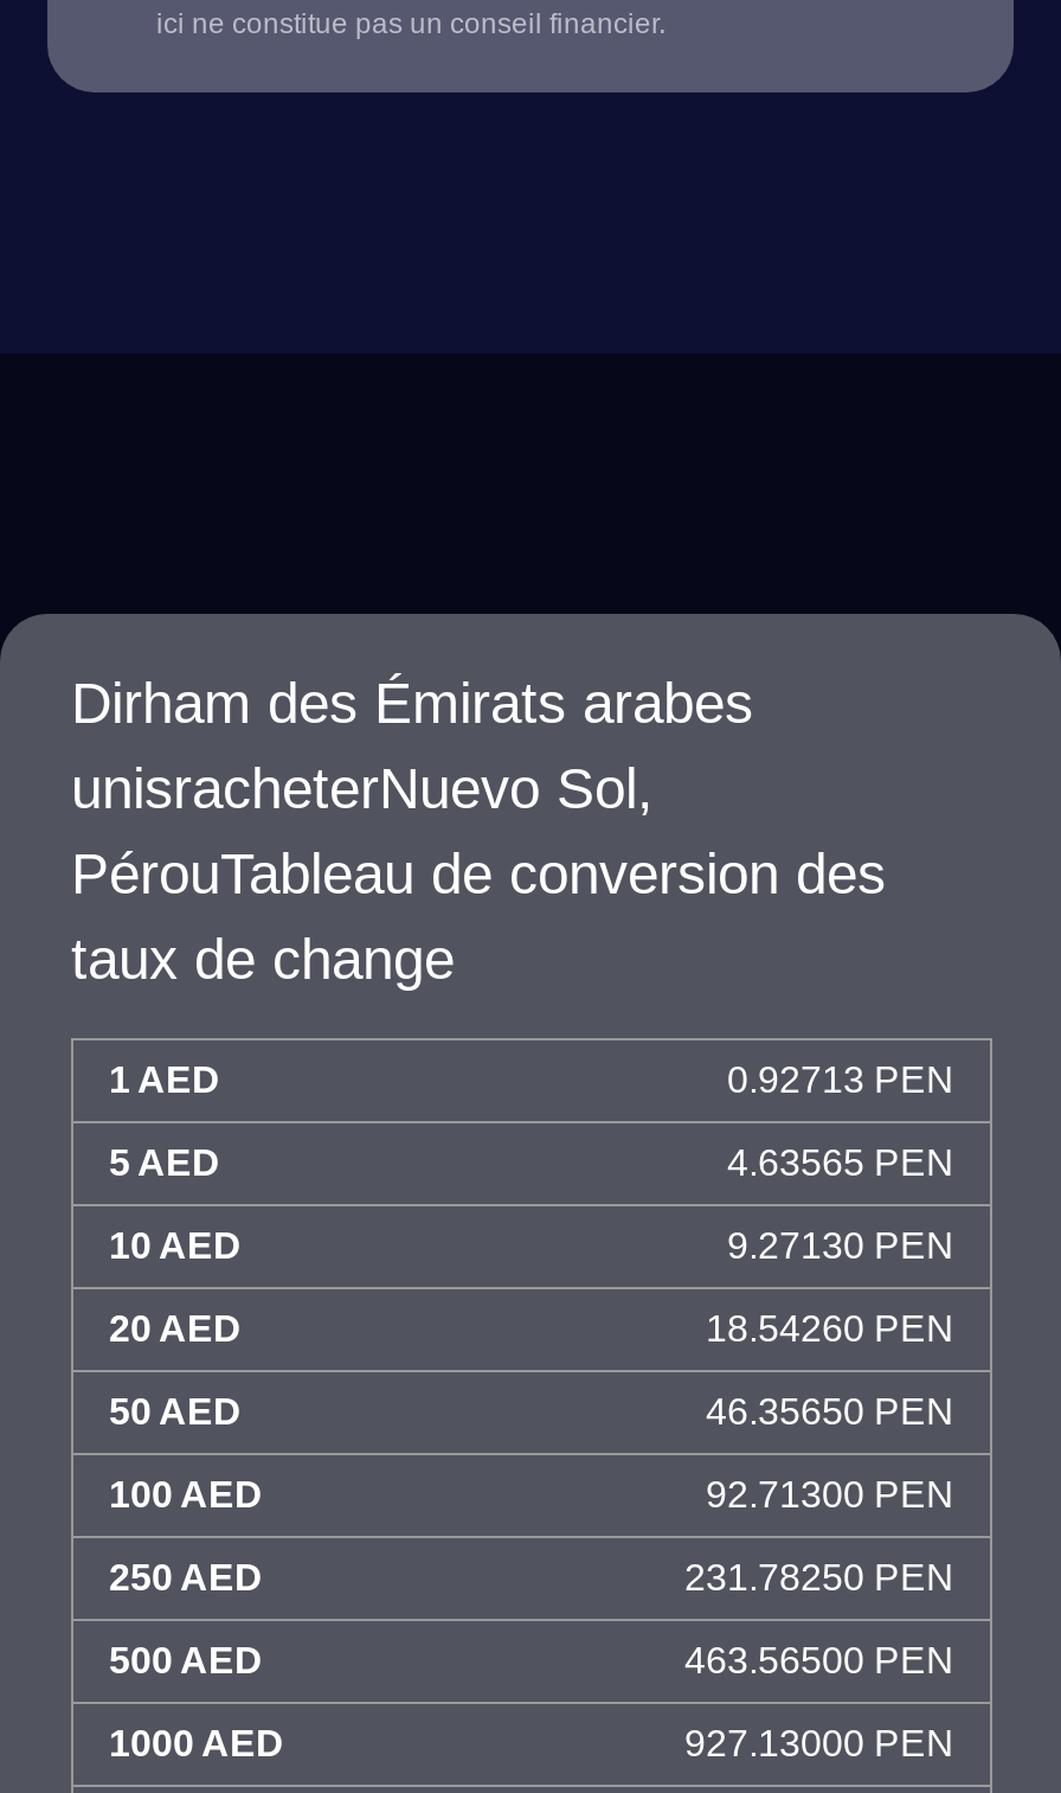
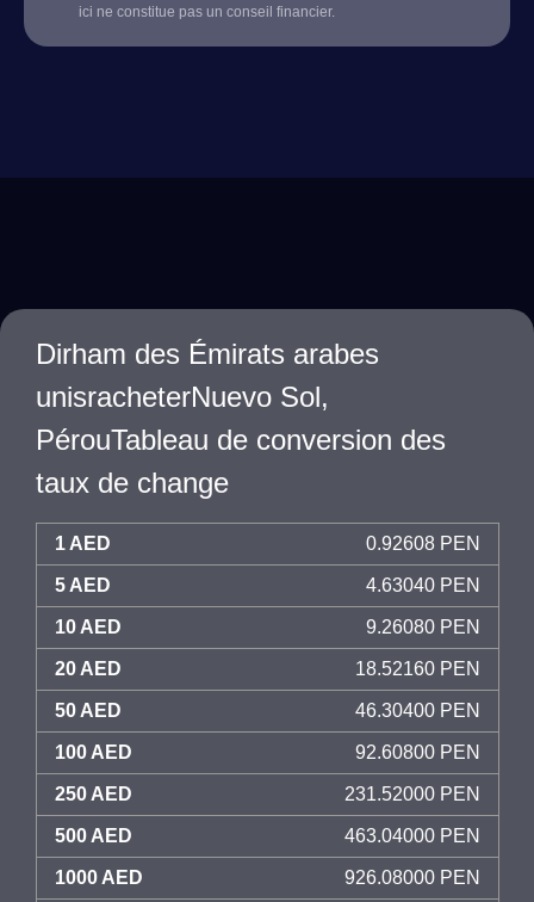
- 0.92713 PEN
+ 0.92608 PEN

- 4.63565 PEN
+ 4.63040 PEN

- 9.27130 PEN
+ 9.26080 PEN

- 18.54260 PEN
+ 18.52160 PEN

- 46.35650 PEN
+ 46.30400 PEN

- 92.71300 PEN
+ 92.60800 PEN

- 231.78250 PEN
+ 231.52000 PEN

- 463.56500 PEN
+ 463.04000 PEN

- 927.13000 PEN
+ 926.08000 PEN
